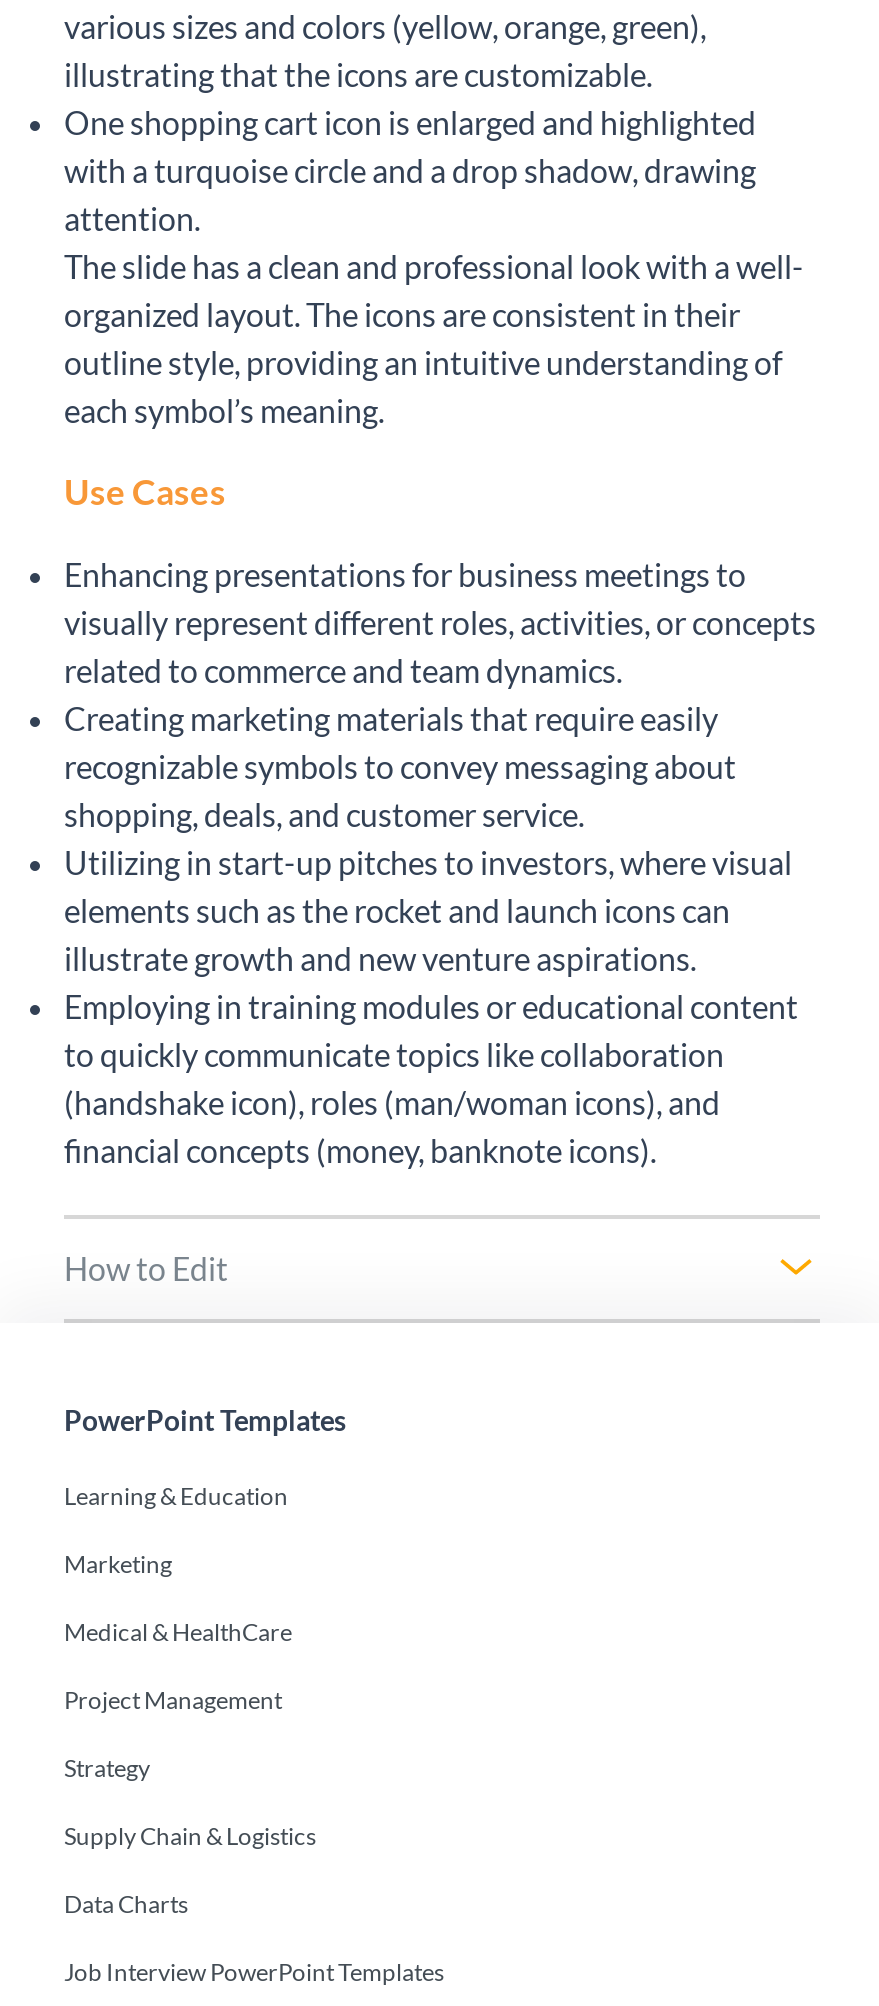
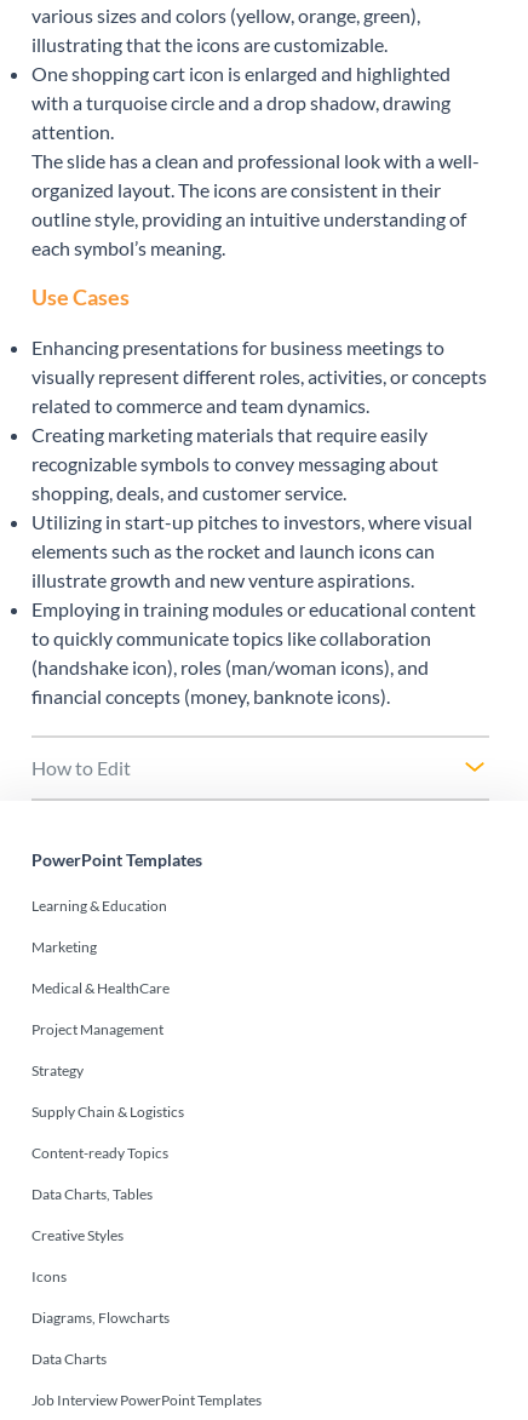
+ Content-ready Topics
+ Data Charts, Tables
+ Creative Styles
+ Icons
+ Diagrams, Flowcharts
